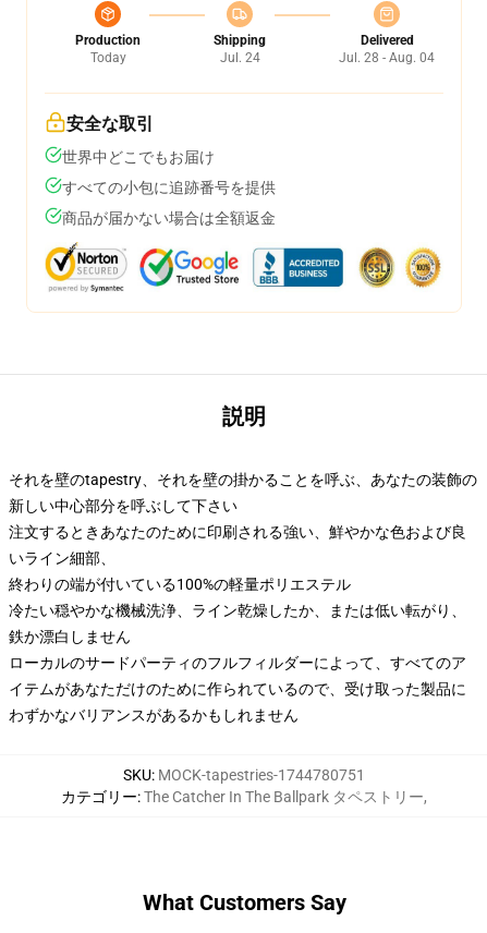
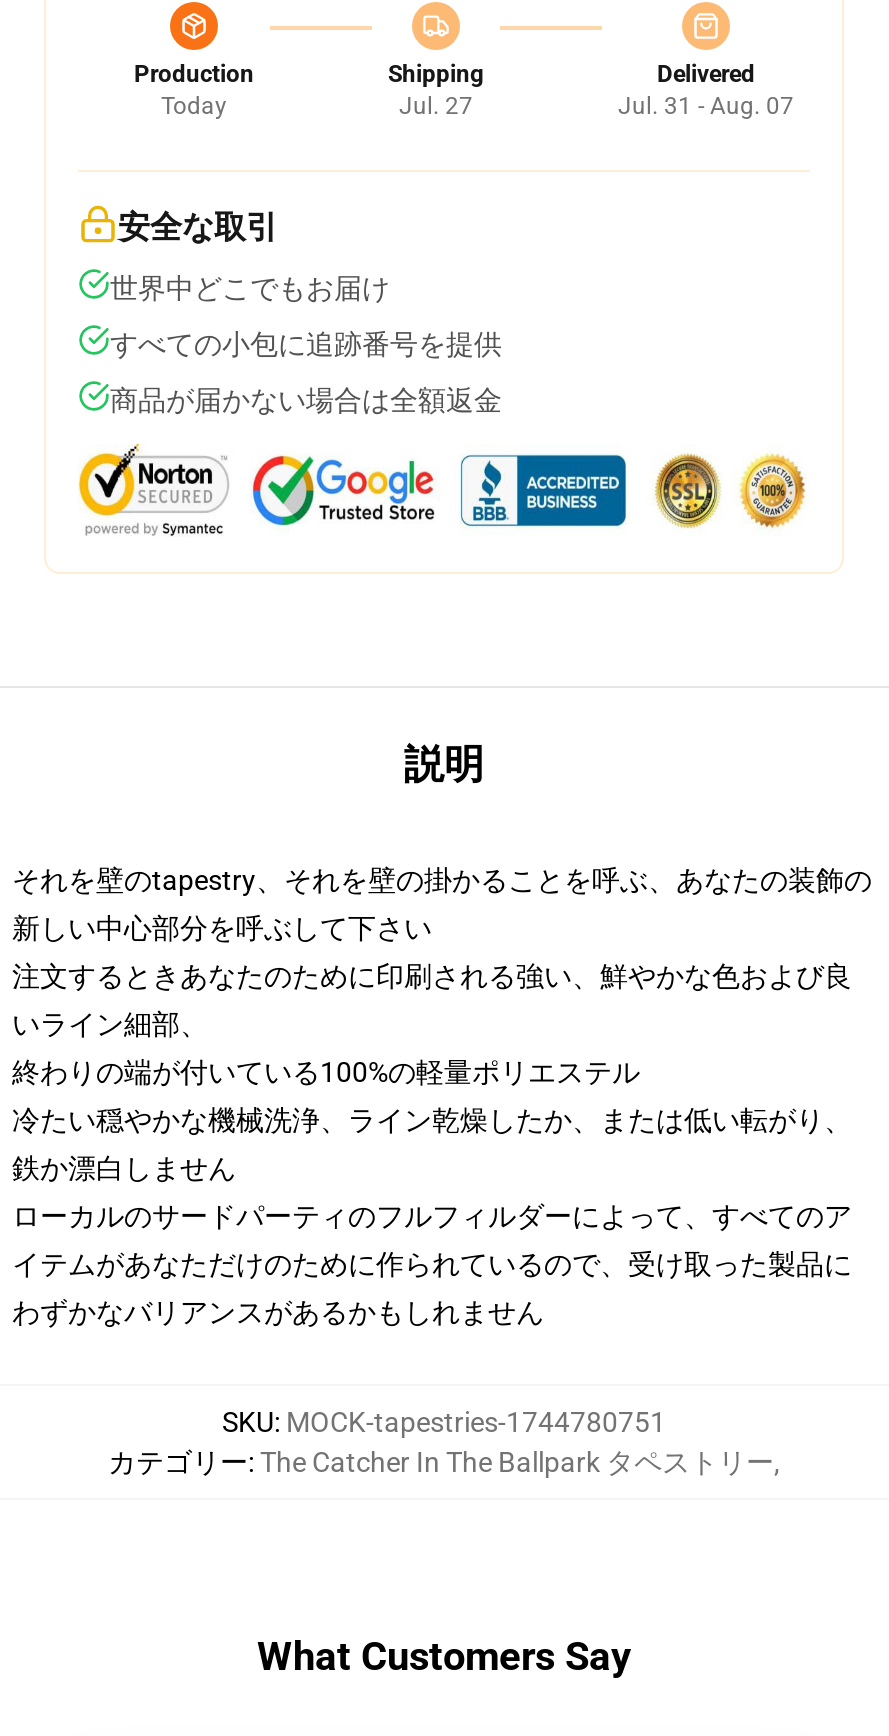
- Jul. 24
+ Jul. 27

- Jul. 28 - Aug. 04
+ Jul. 31 - Aug. 07
